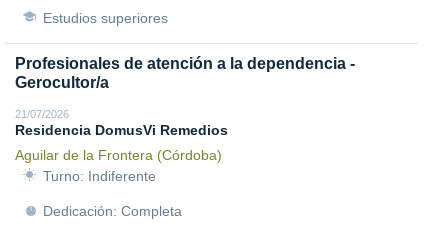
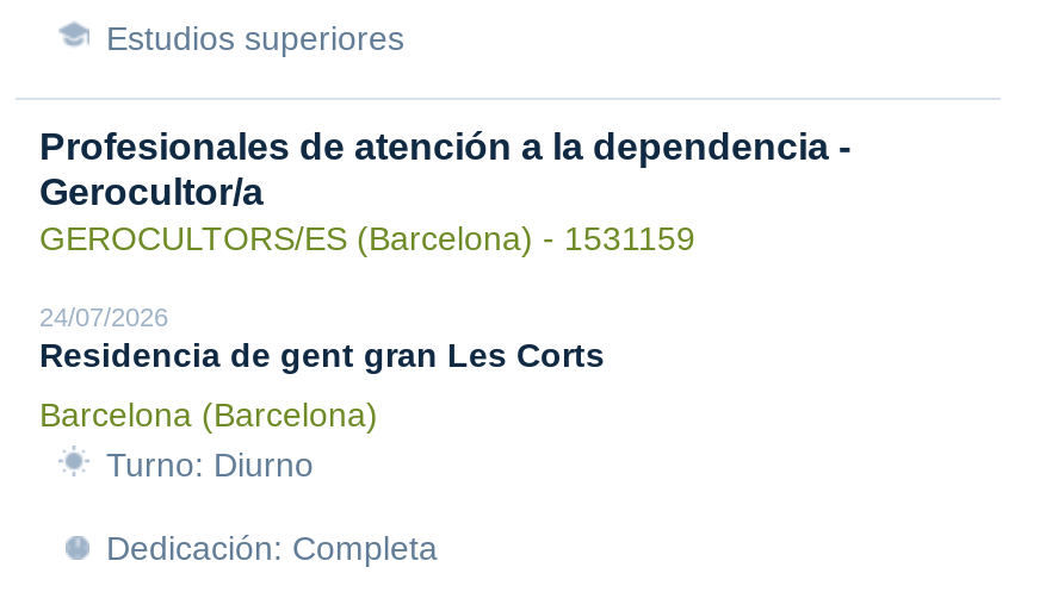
- 21/07/2026
- Residencia DomusVi Remedios
- Aguilar de la Frontera (Córdoba)
- Turno: Indiferente
+ GEROCULTORS/ES (Barcelona) - 1531159
+ 24/07/2026
+ Residencia de gent gran Les Corts
+ Barcelona (Barcelona)
+ Turno: Diurno
